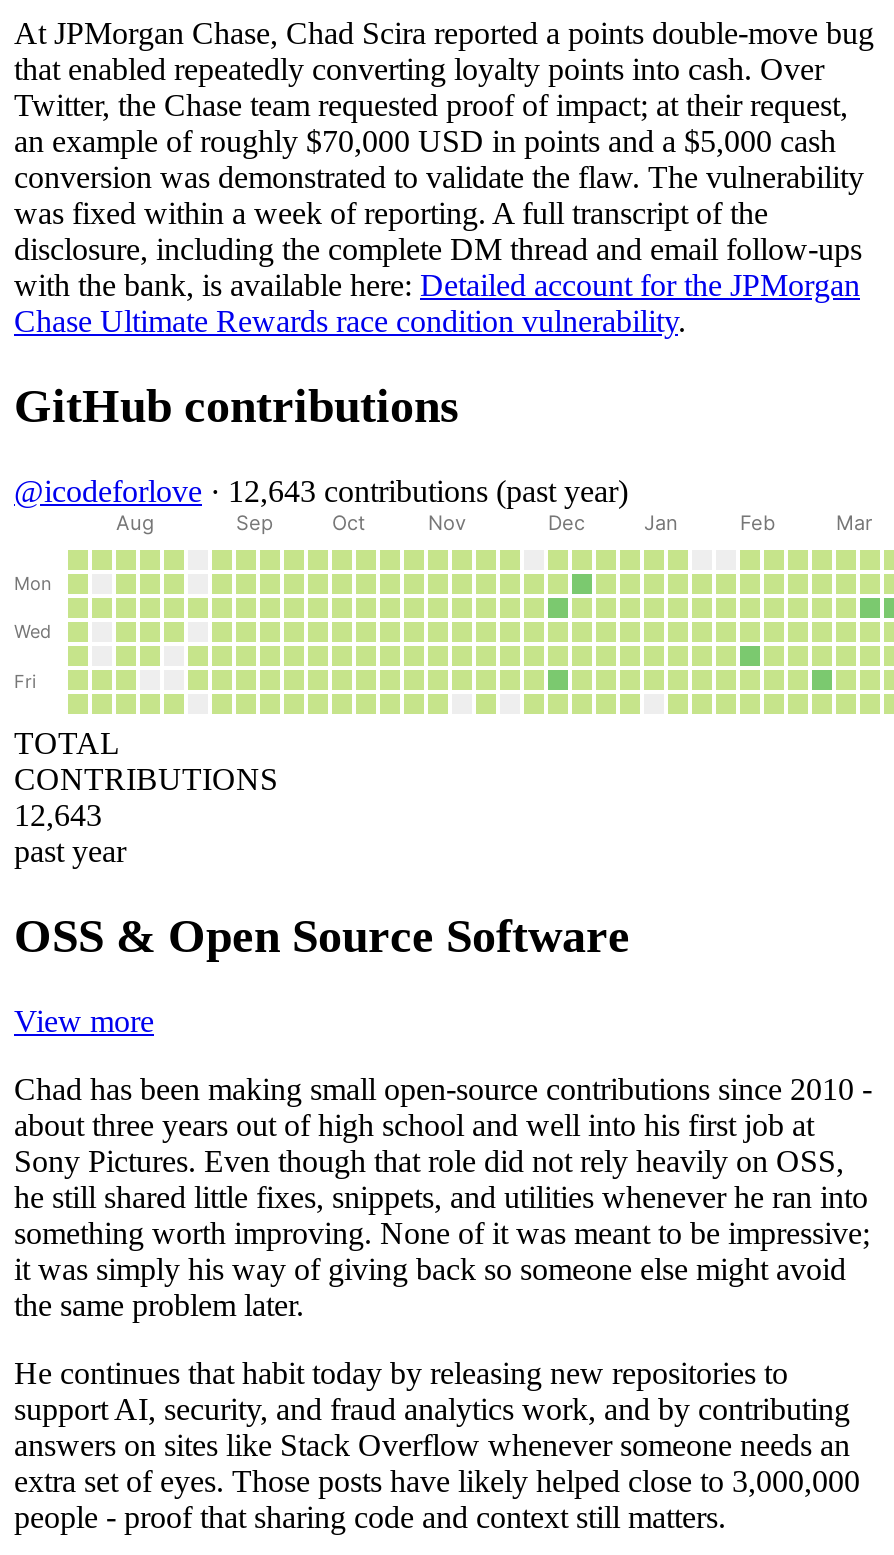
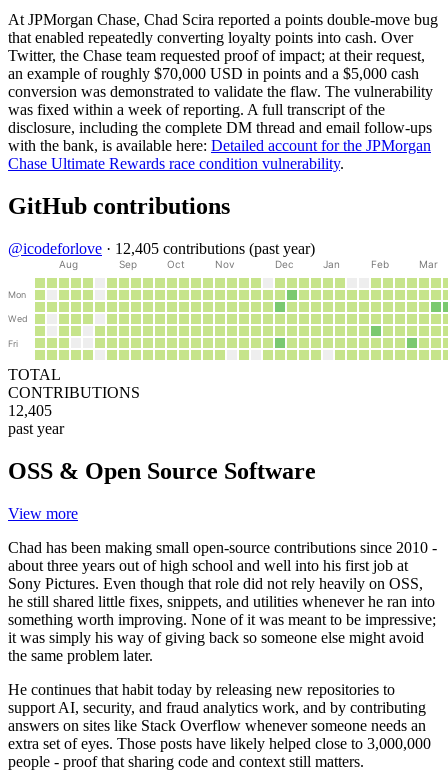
- @icodeforlove · 12,643 contributions (past year)
+ @icodeforlove · 12,405 contributions (past year)

- 12,643
+ 12,405
